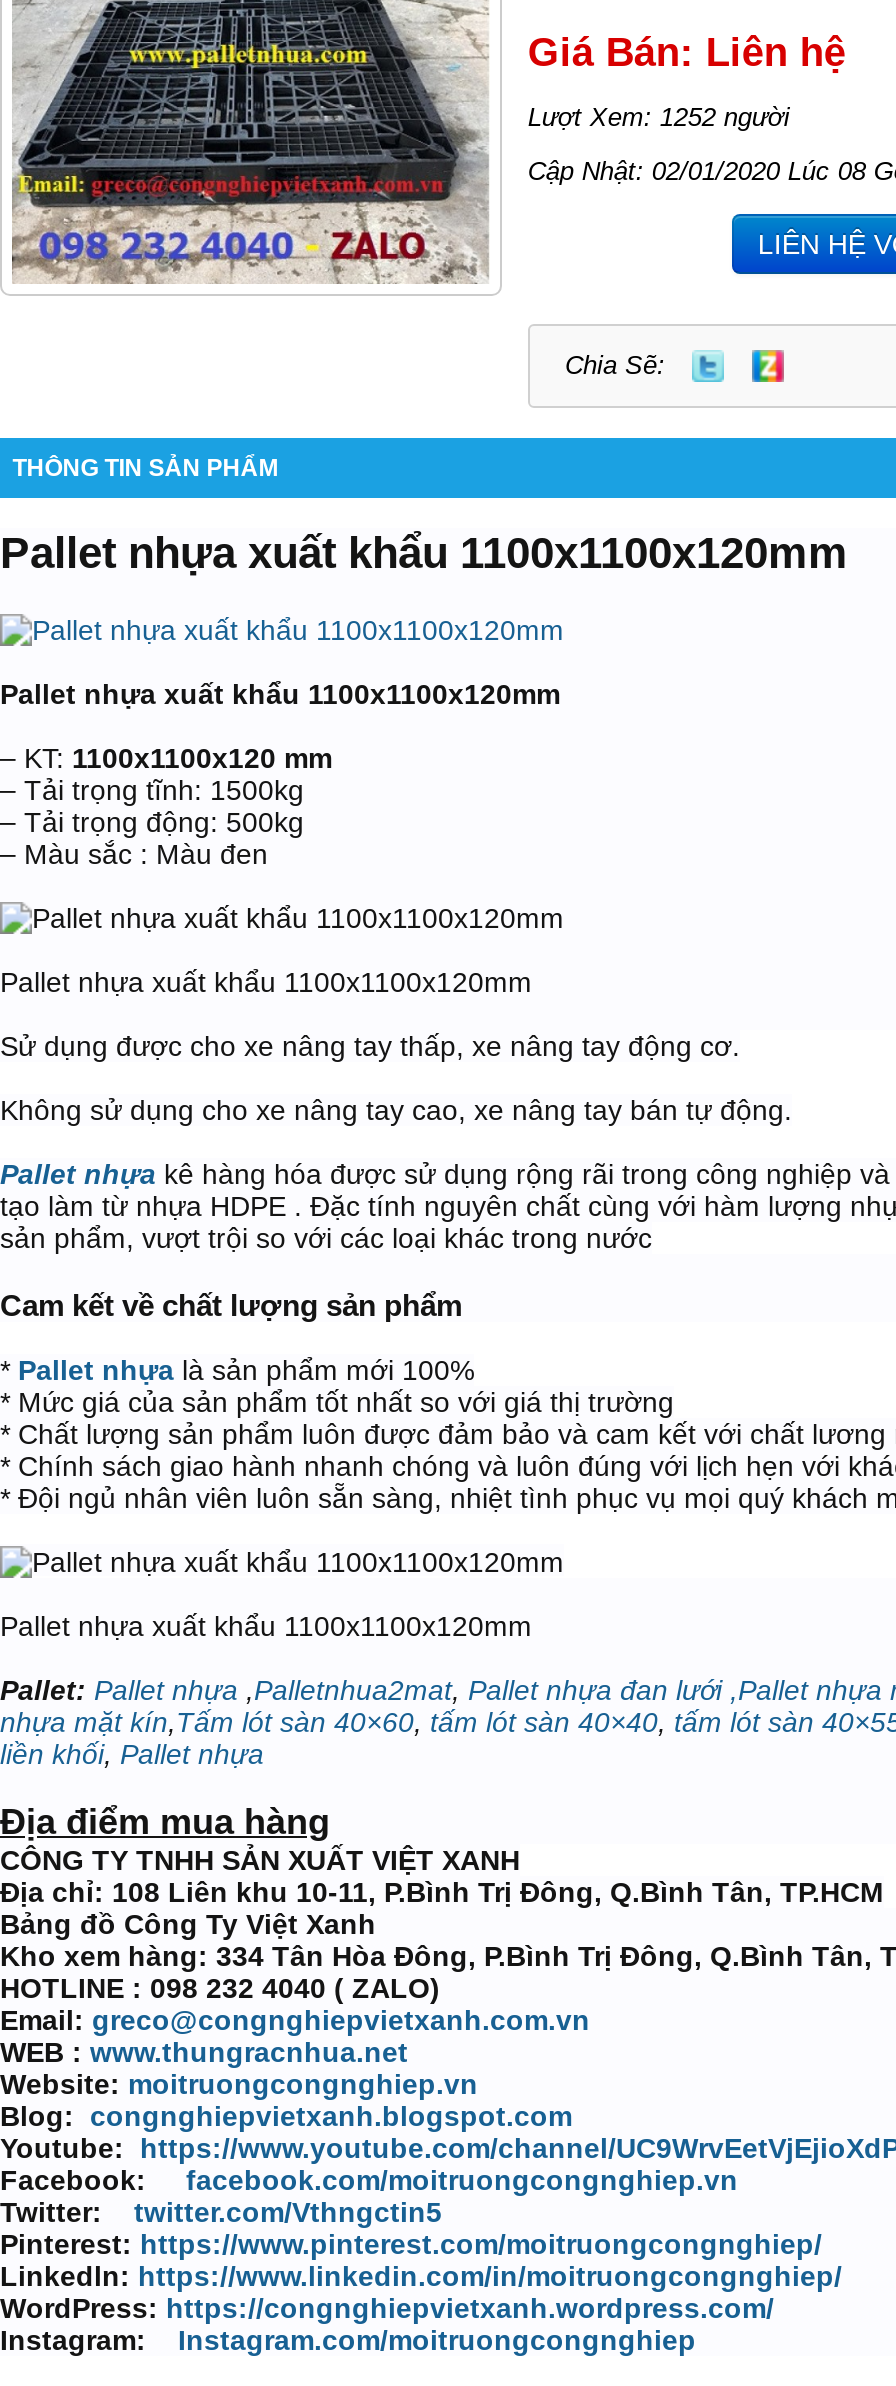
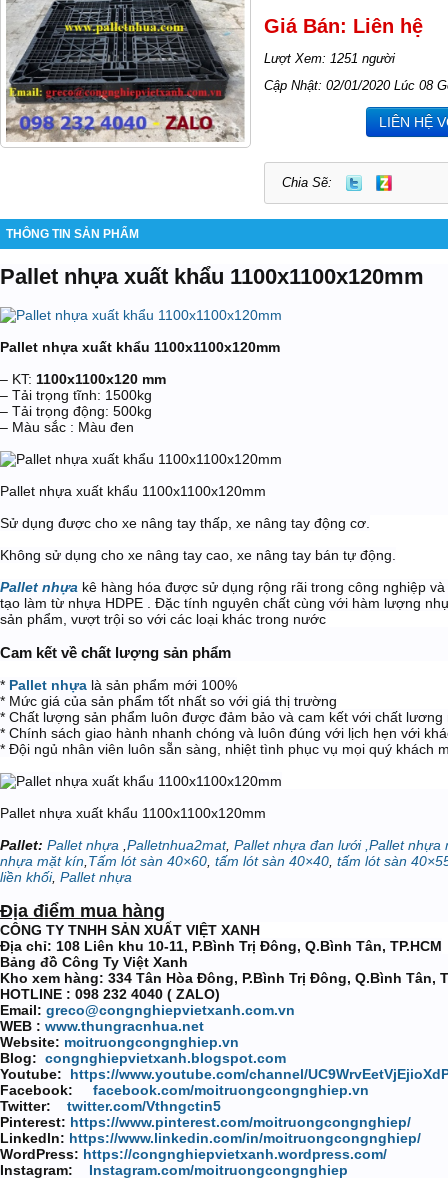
- Lượt Xem: 1252 người
+ Lượt Xem: 1251 người
